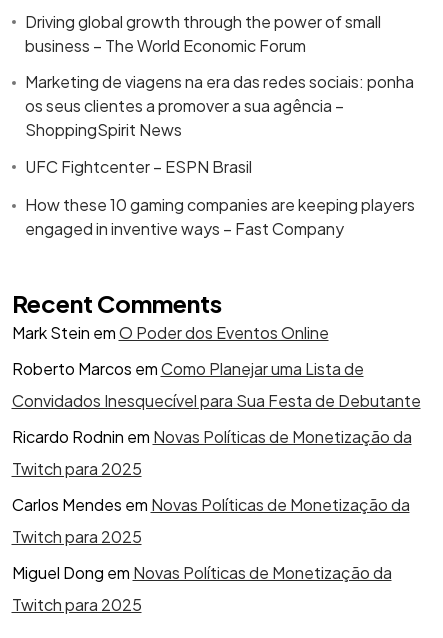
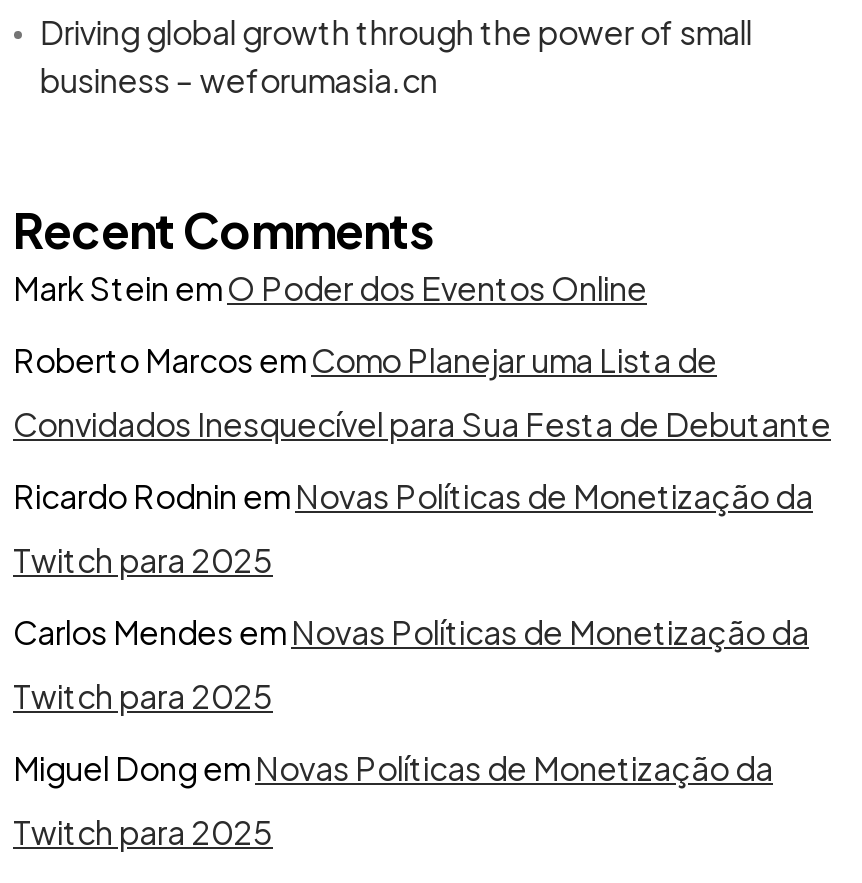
- business – The World Economic Forum
- Marketing de viagens na era das redes sociais: ponha
- os seus clientes a promover a sua agência –
- ShoppingSpirit News
- UFC Fightcenter – ESPN Brasil
- How these 10 gaming companies are keeping players
- engaged in inventive ways – Fast Company
+ business – weforumasia.cn
